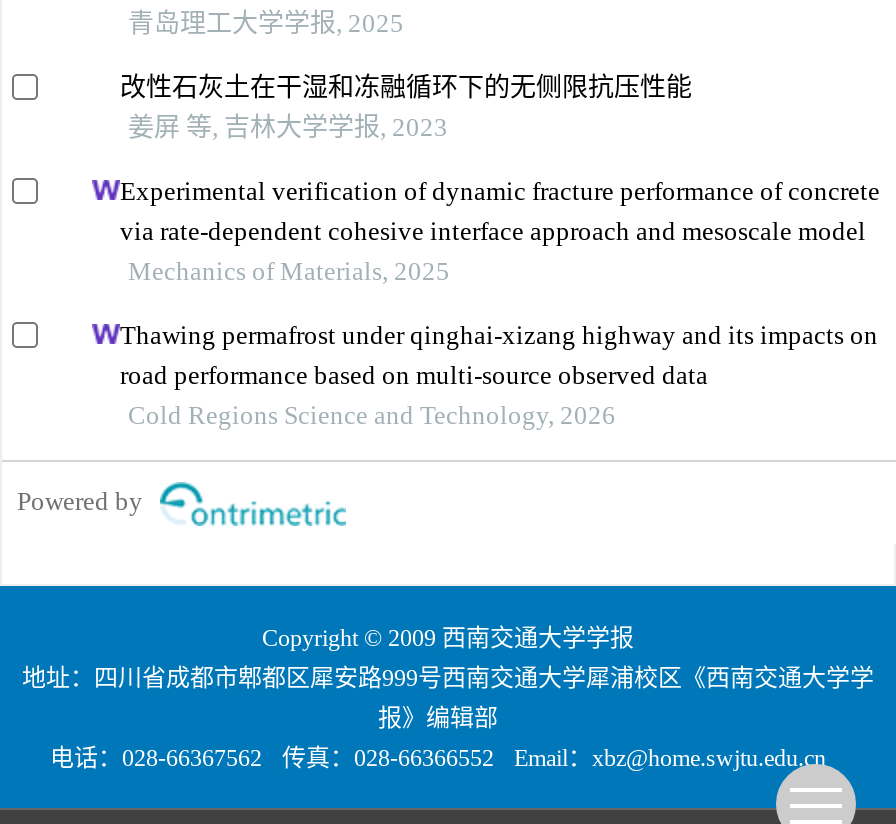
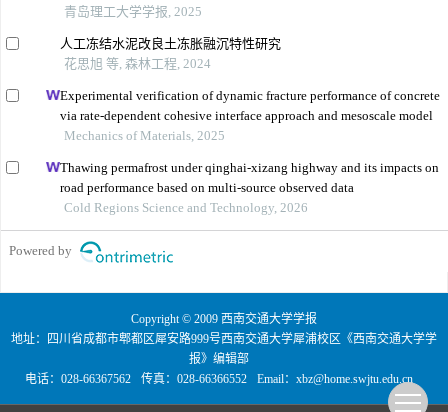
- 改性石灰土在干湿和冻融循环下的无侧限抗压性能
- 姜屏 等, 吉林大学学报, 2023
+ 人工冻结水泥改良土冻胀融沉特性研究
+ 花思旭 等, 森林工程, 2024
